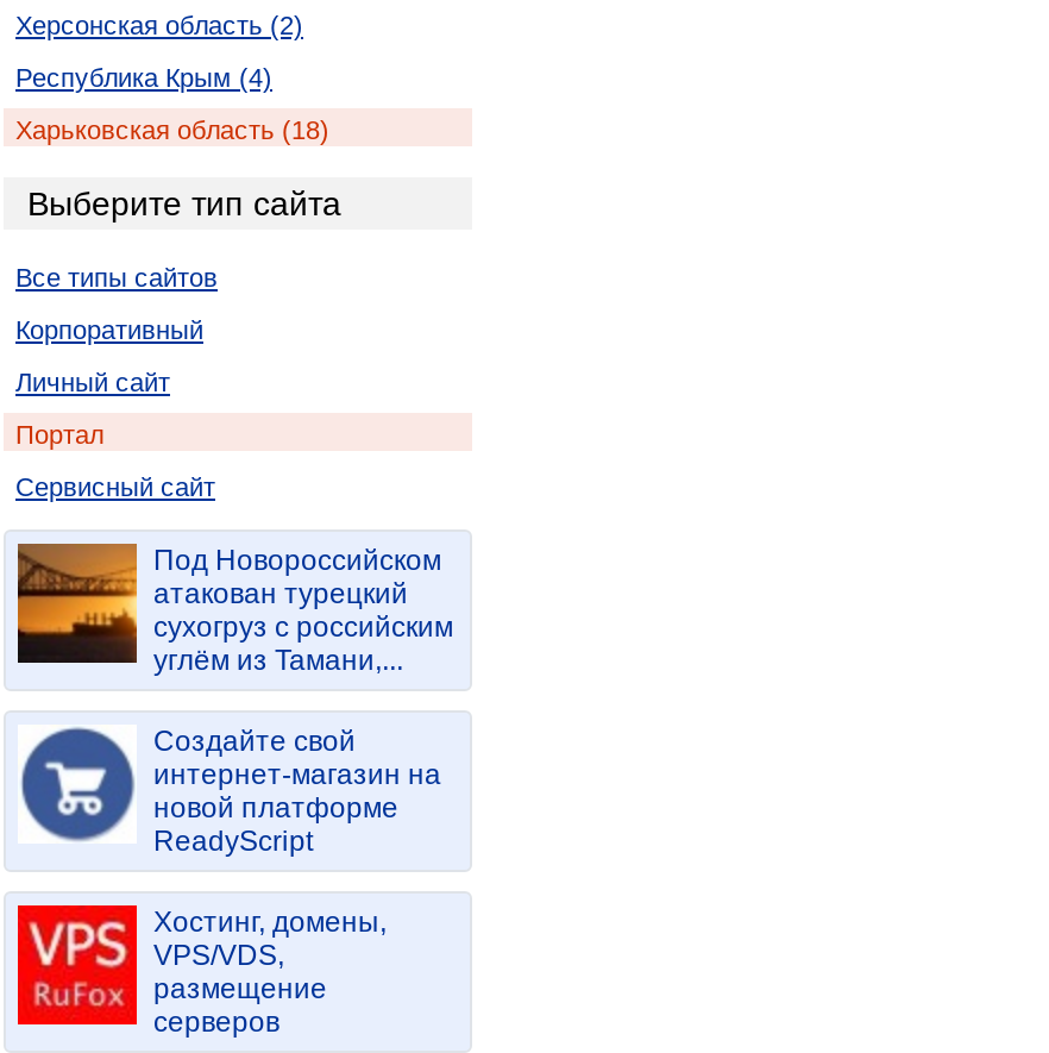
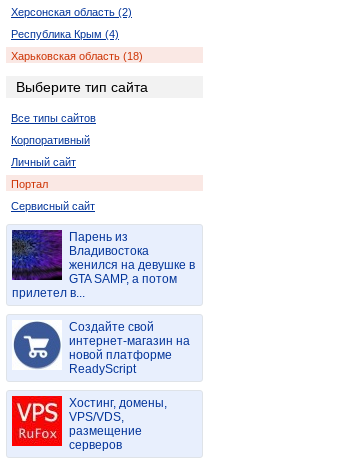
- [image]
- Под Новороссийском
- атакован турецкий
- сухогруз с российским
- углём из Тамани,...
+ [image]
+ Парень из
+ Владивостока
+ женился на девушке в
+ GTA SAMP, а потом
+ прилетел в...
